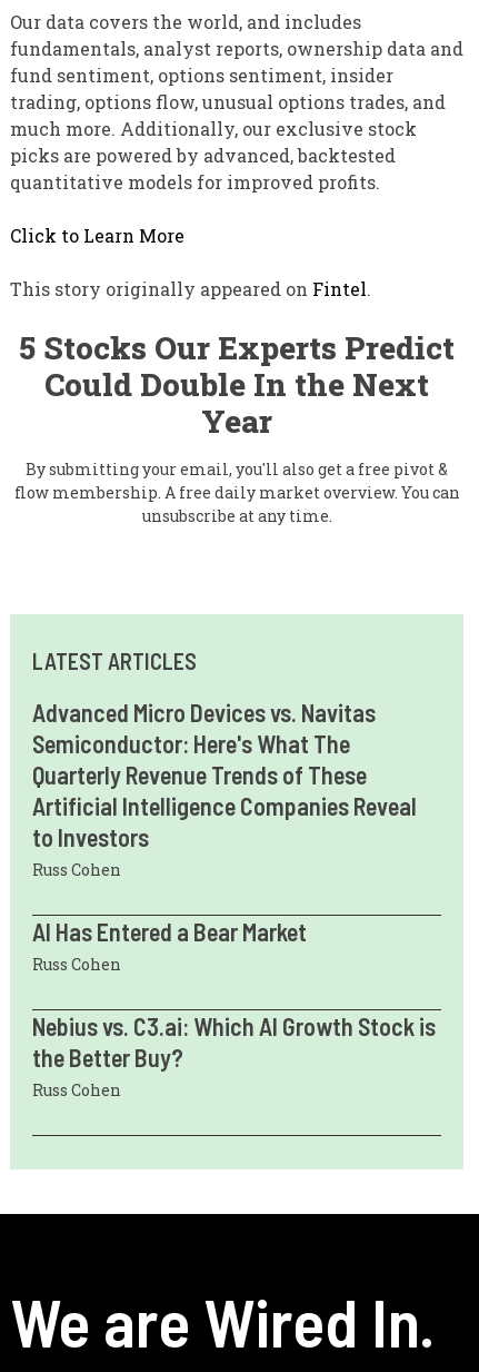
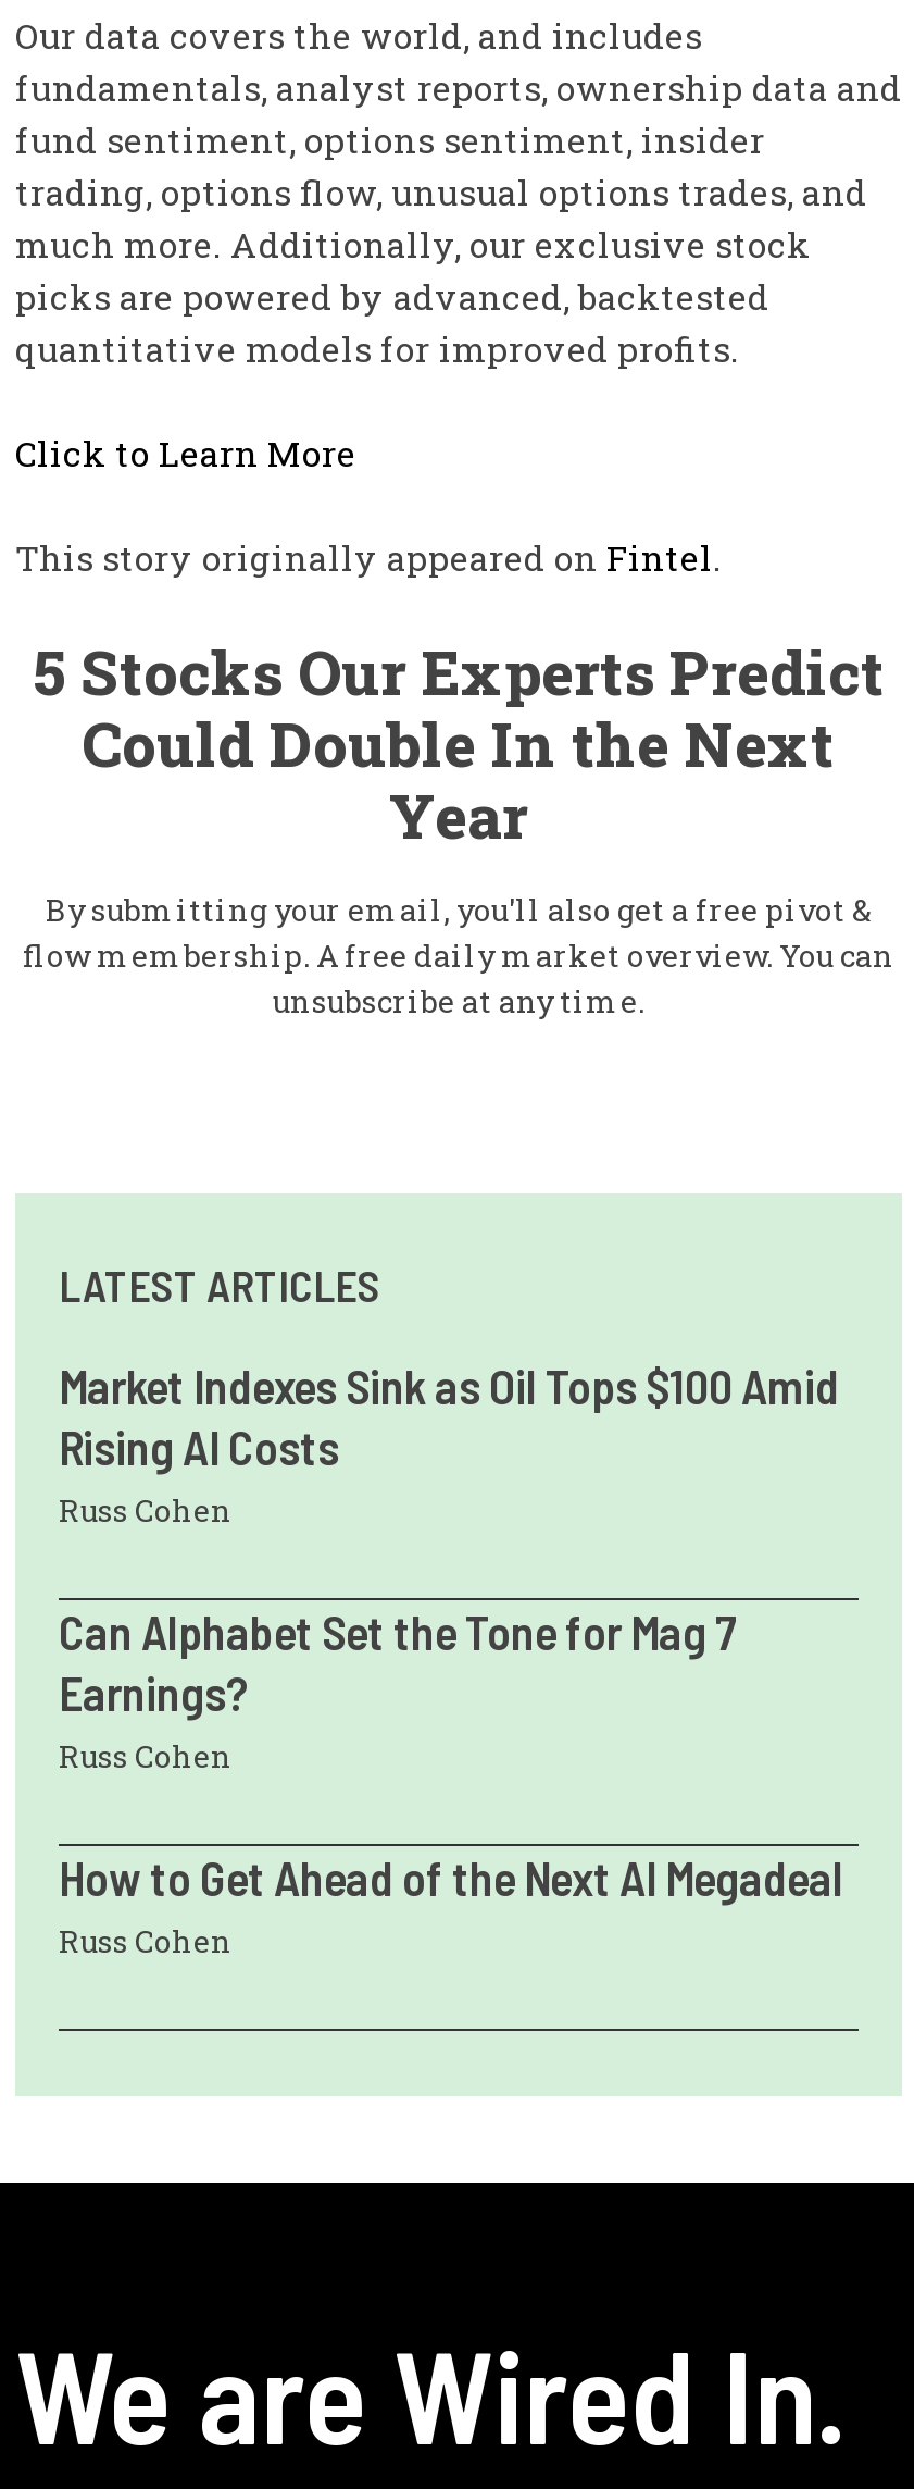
- Advanced Micro Devices vs. Navitas
- Semiconductor: Here's What The
- Quarterly Revenue Trends of These
- Artificial Intelligence Companies Reveal
- to Investors
+ Market Indexes Sink as Oil Tops $100 Amid
+ Rising AI Costs

- AI Has Entered a Bear Market
+ Can Alphabet Set the Tone for Mag 7
+ Earnings?

- Nebius vs. C3.ai: Which AI Growth Stock is
- the Better Buy?
+ How to Get Ahead of the Next AI Megadeal
